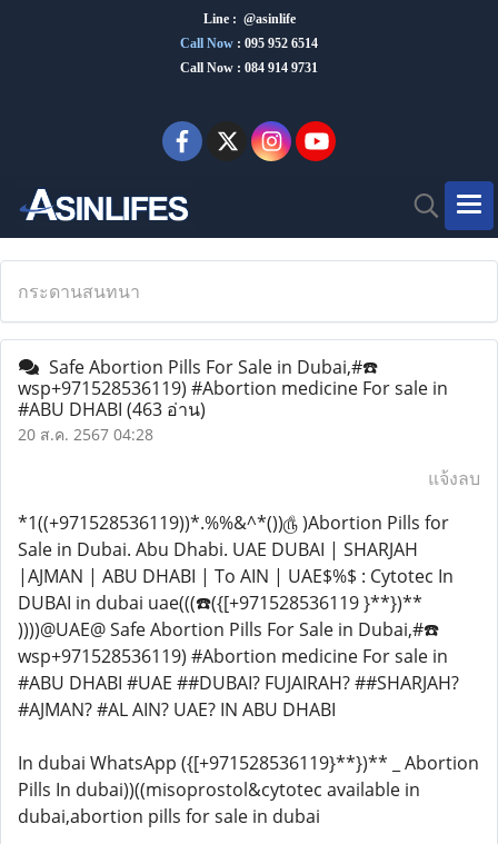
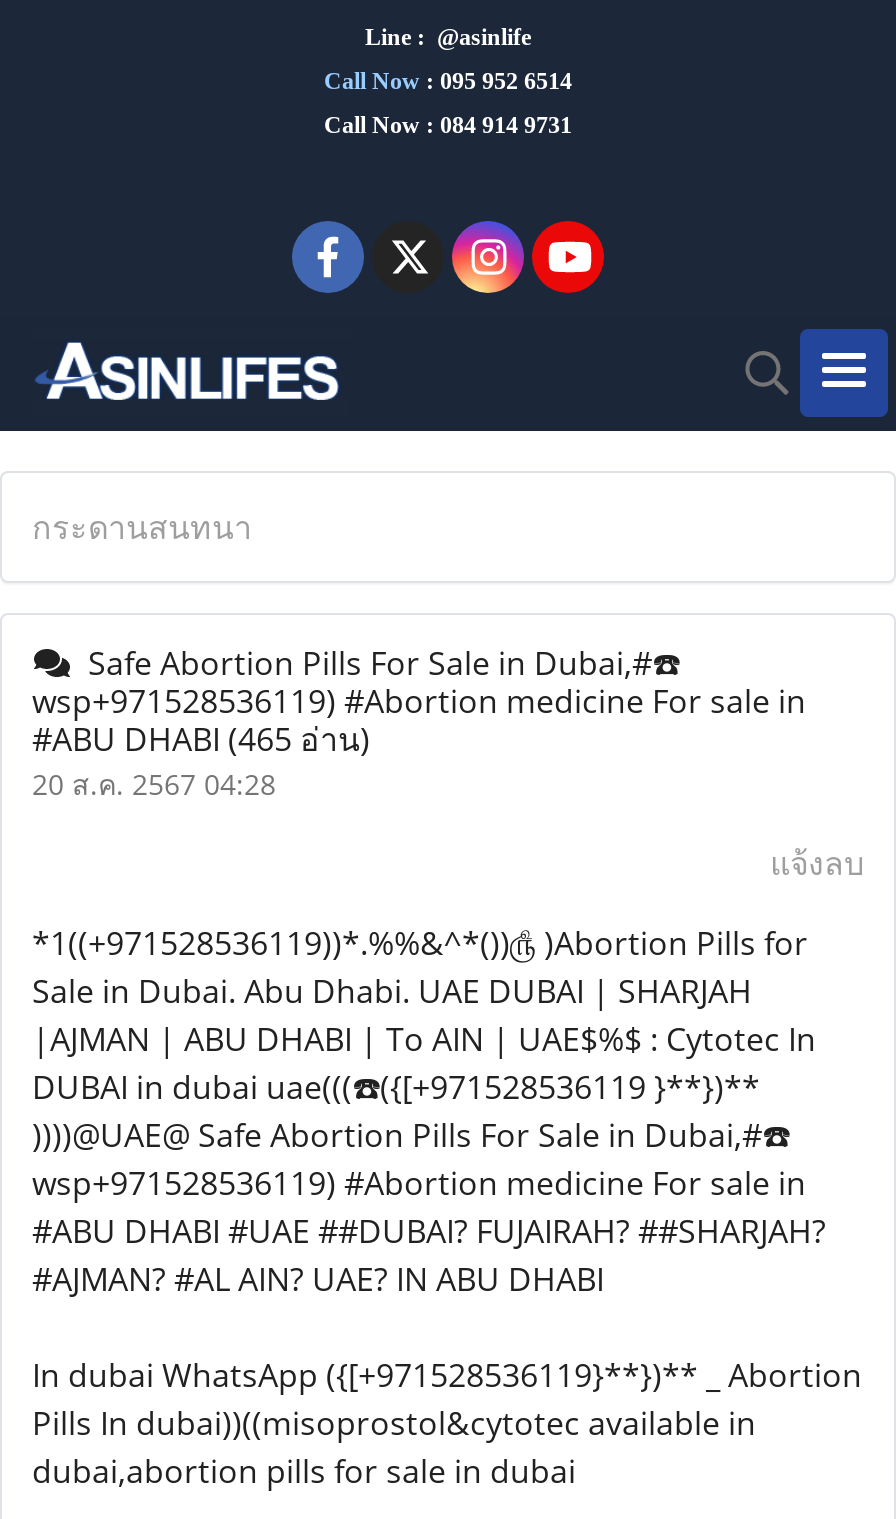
- #ABU DHABI (463 อ่าน)
+ #ABU DHABI (465 อ่าน)
